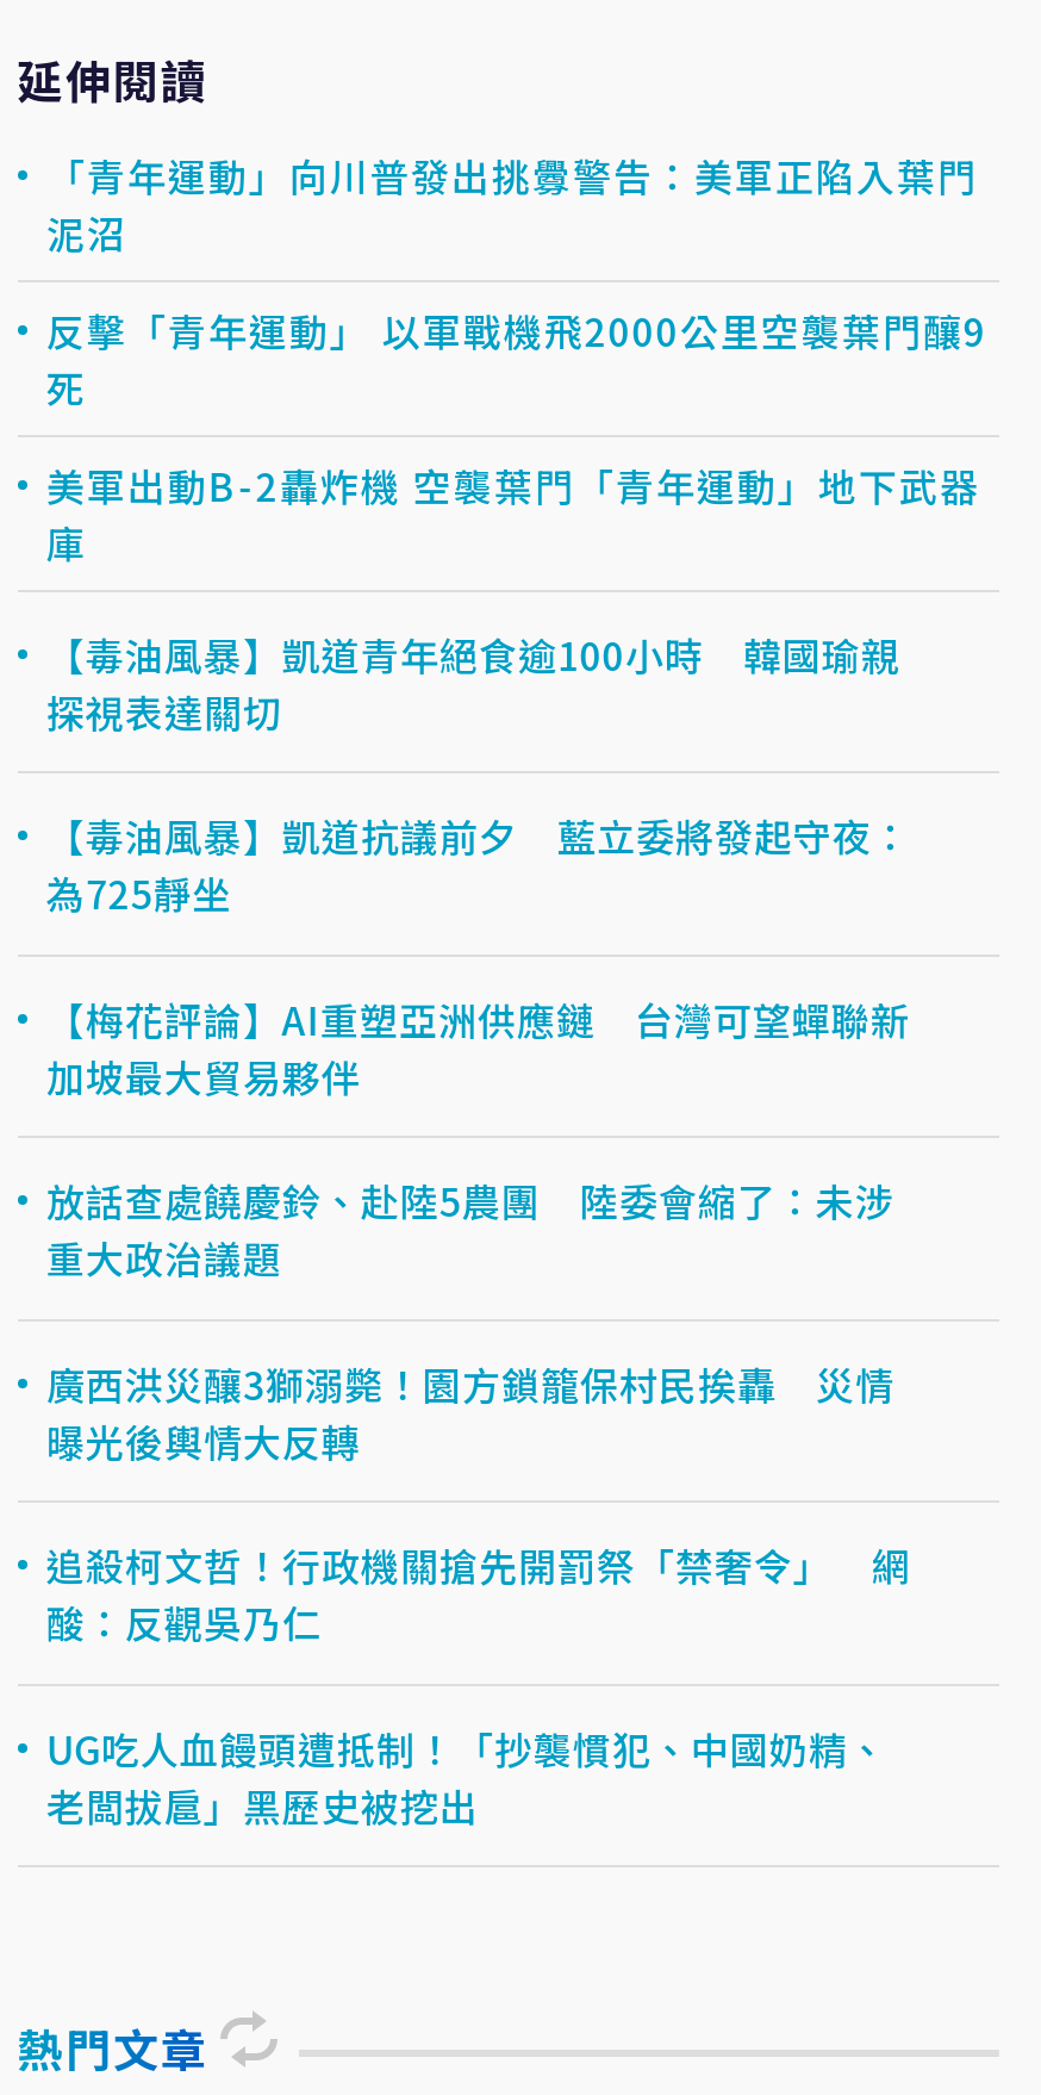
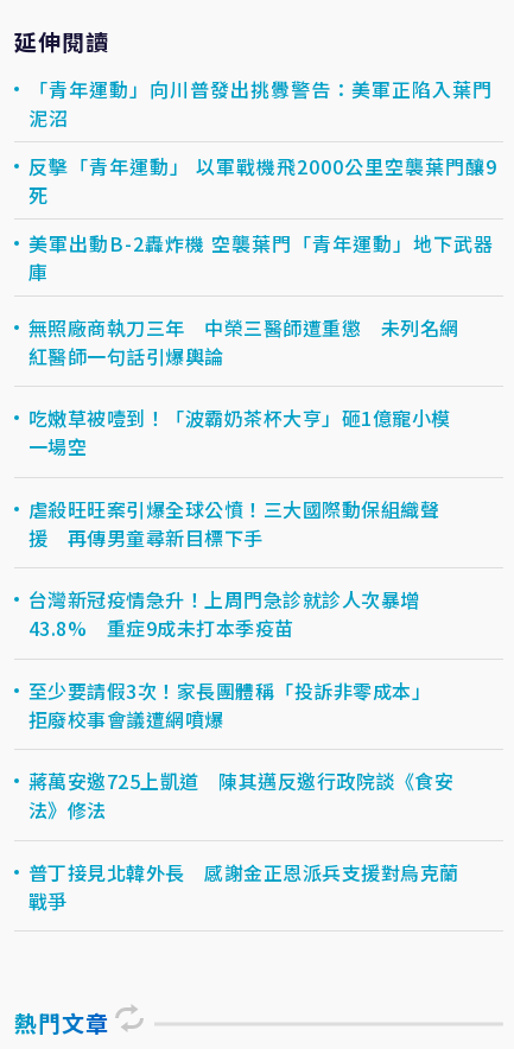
- 【毒油風暴】凱道青年絕食逾100小時 韓國瑜親
- 探視表達關切
+ 無照廠商執刀三年 中榮三醫師遭重懲 未列名網
+ 紅醫師一句話引爆輿論

- 【毒油風暴】凱道抗議前夕 藍立委將發起守夜：
- 為725靜坐
+ 吃嫩草被噎到！「波霸奶茶杯大亨」砸1億寵小模
+ 一場空

- 【梅花評論】AI重塑亞洲供應鏈 台灣可望蟬聯新
- 加坡最大貿易夥伴
+ 虐殺旺旺案引爆全球公憤！三大國際動保組織聲
+ 援 再傳男童尋新目標下手

- 放話查處饒慶鈴、赴陸5農團 陸委會縮了：未涉
- 重大政治議題
+ 台灣新冠疫情急升！上周門急診就診人次暴增
+ 43.8% 重症9成未打本季疫苗

- 廣西洪災釀3獅溺斃！園方鎖籠保村民挨轟 災情
- 曝光後輿情大反轉
+ 至少要請假3次！家長團體稱「投訴非零成本」
+ 拒廢校事會議遭網噴爆

- 追殺柯文哲！行政機關搶先開罰祭「禁奢令」 網
- 酸：反觀吳乃仁
+ 蔣萬安邀725上凱道 陳其邁反邀行政院談《食安
+ 法》修法

- UG吃人血饅頭遭抵制！「抄襲慣犯、中國奶精、
- 老闆拔扈」黑歷史被挖出
+ 普丁接見北韓外長 感謝金正恩派兵支援對烏克蘭
+ 戰爭
